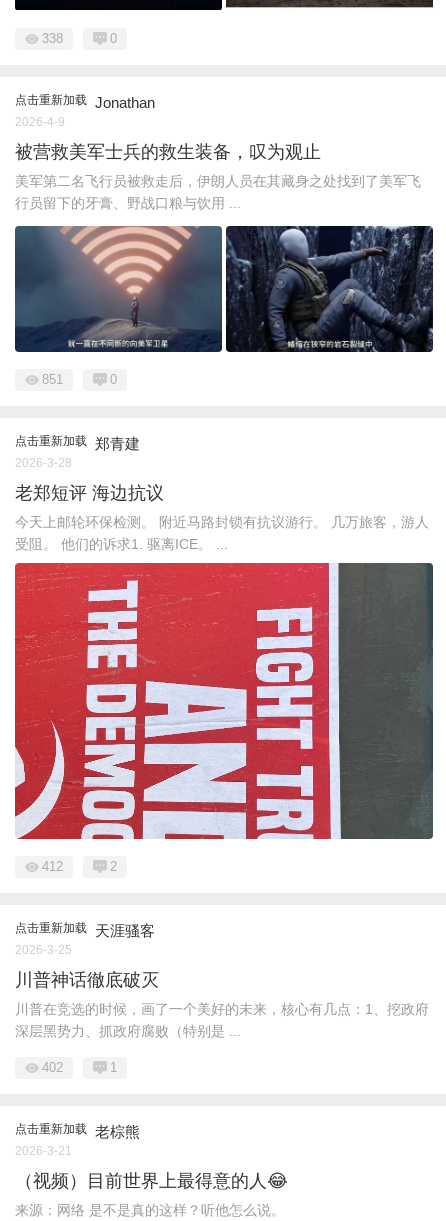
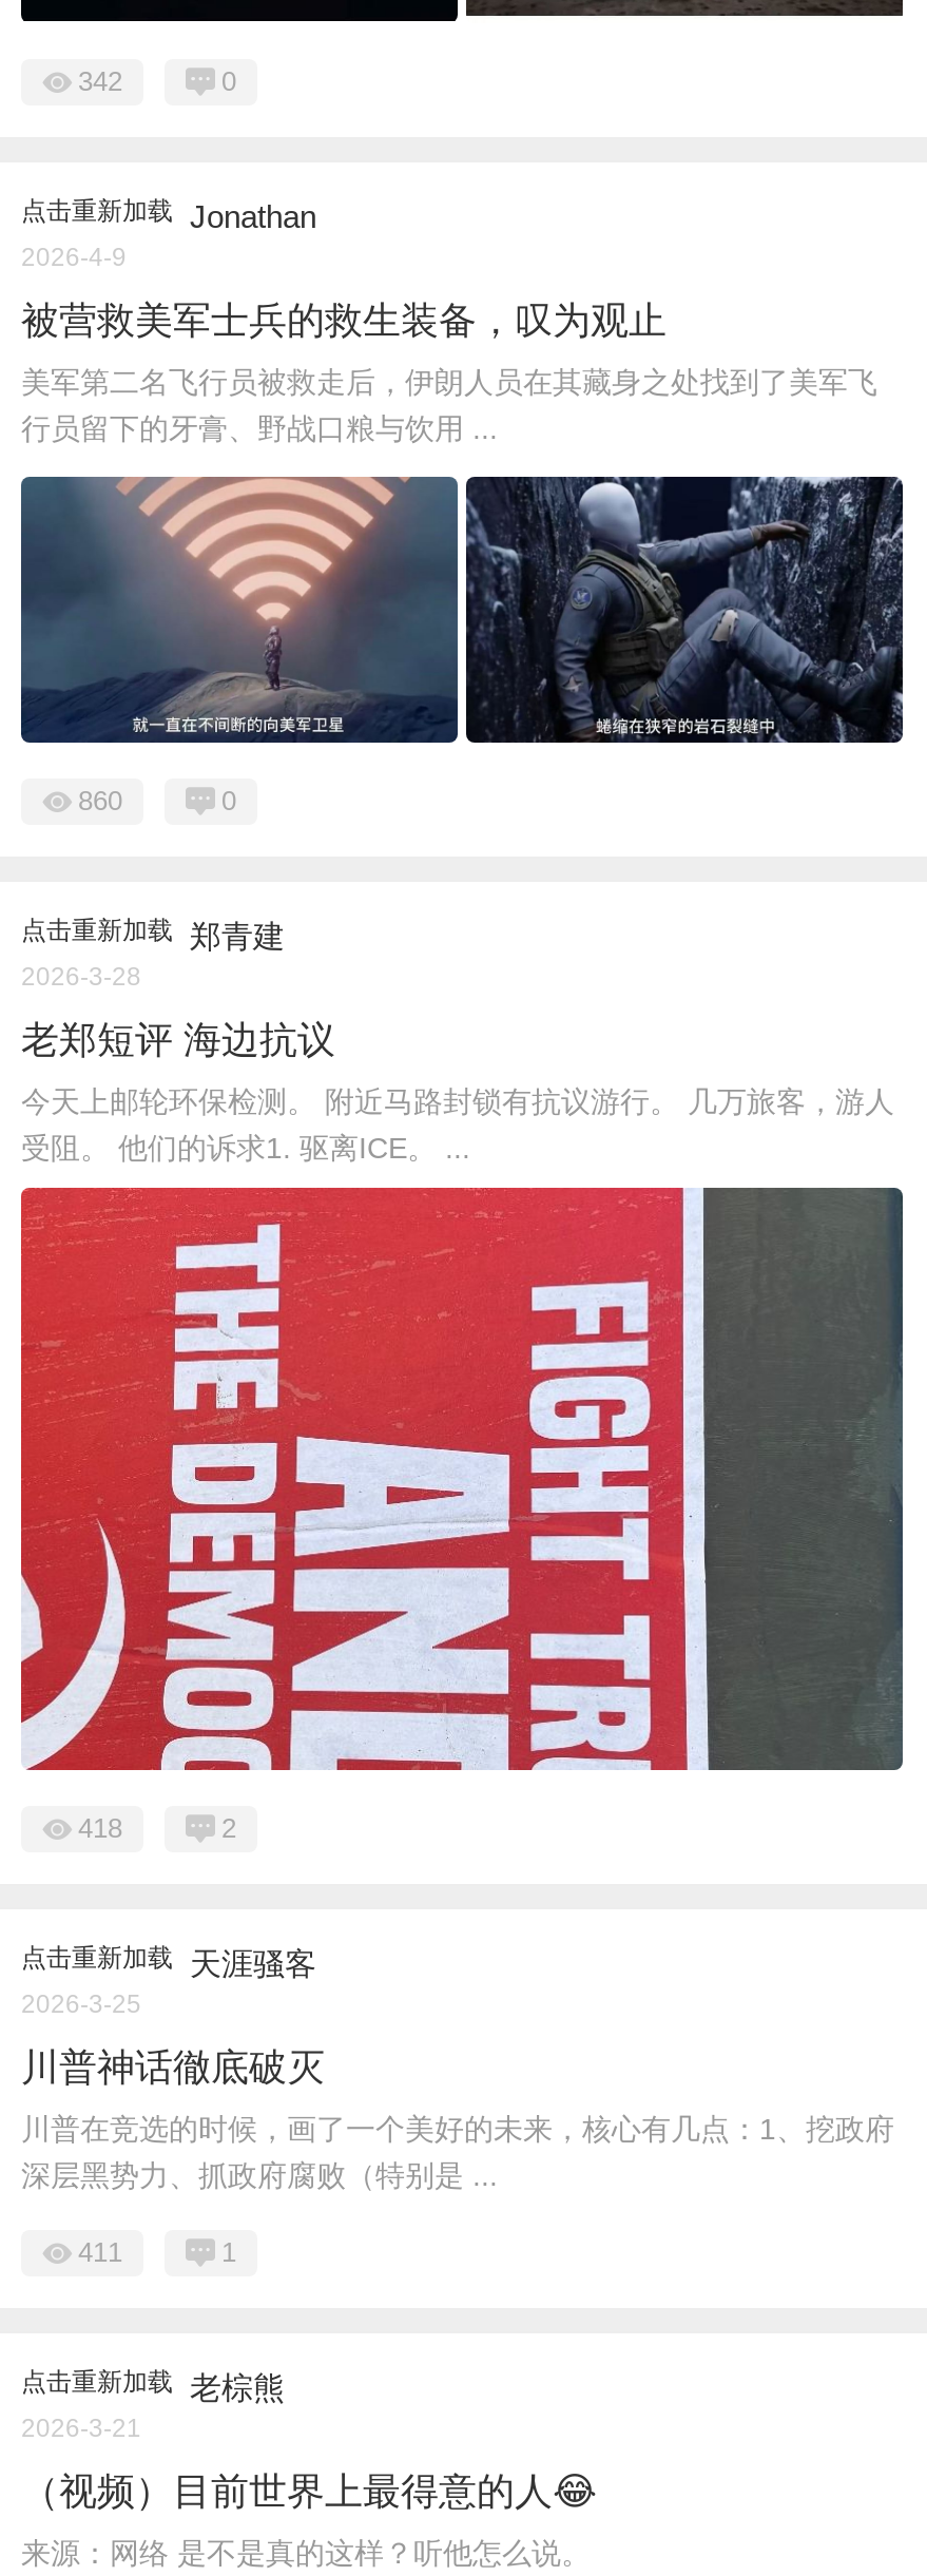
- 338
+ 342

- 851
+ 860

- 412
+ 418

- 402
+ 411
